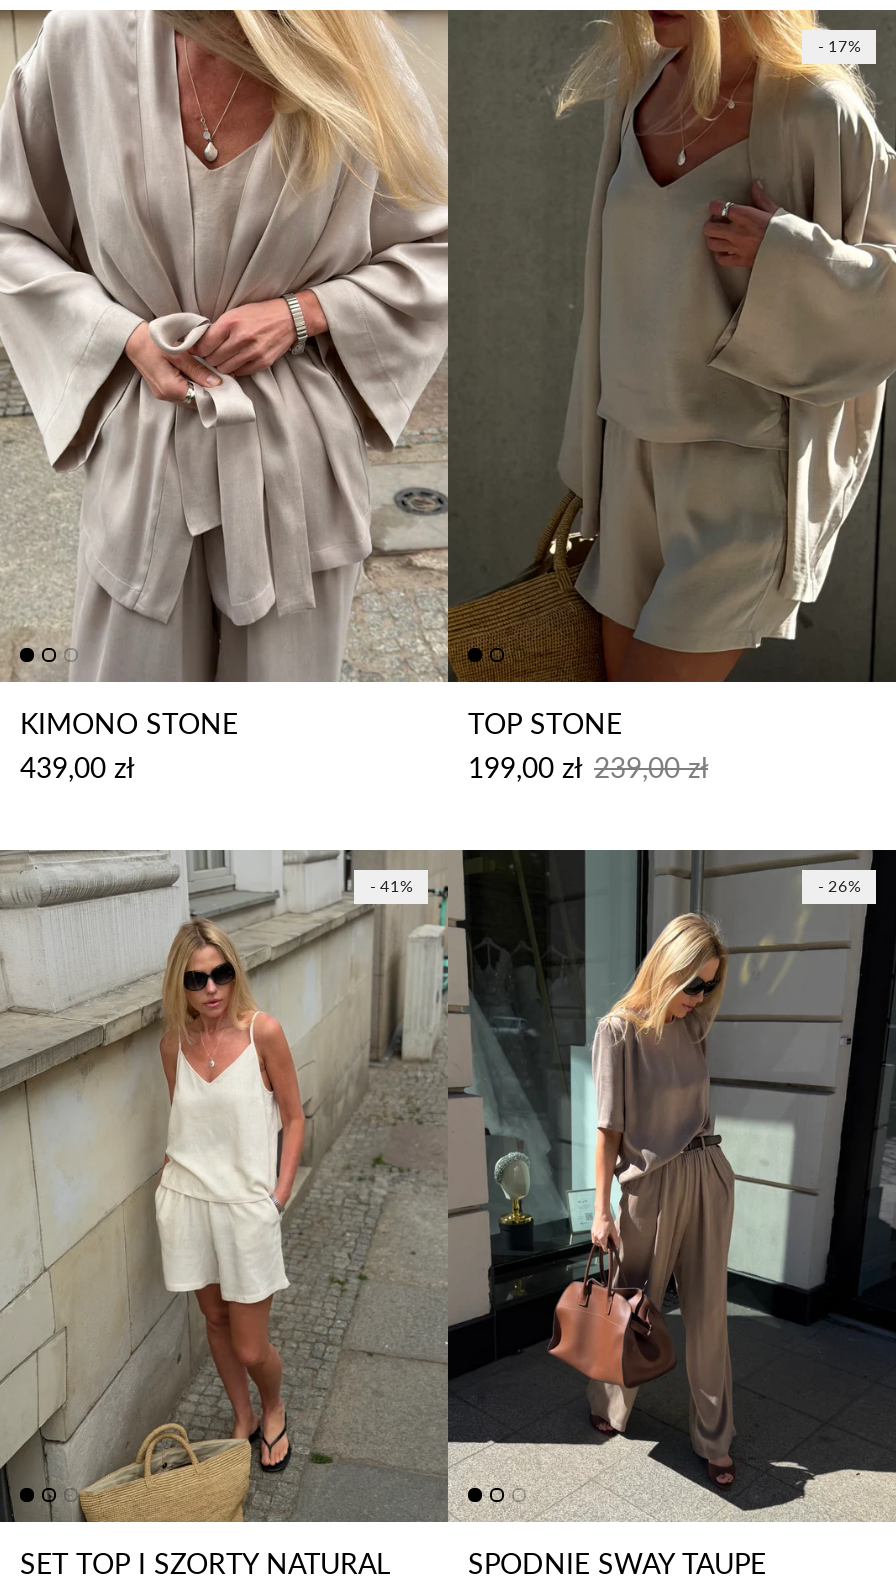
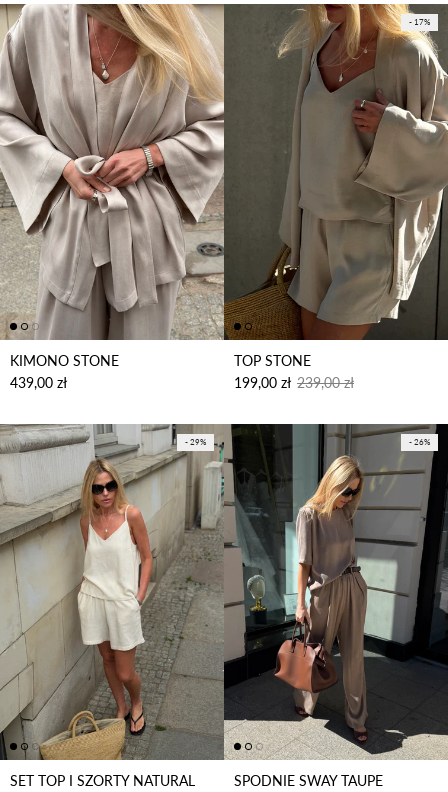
- - 41%
+ - 29%
